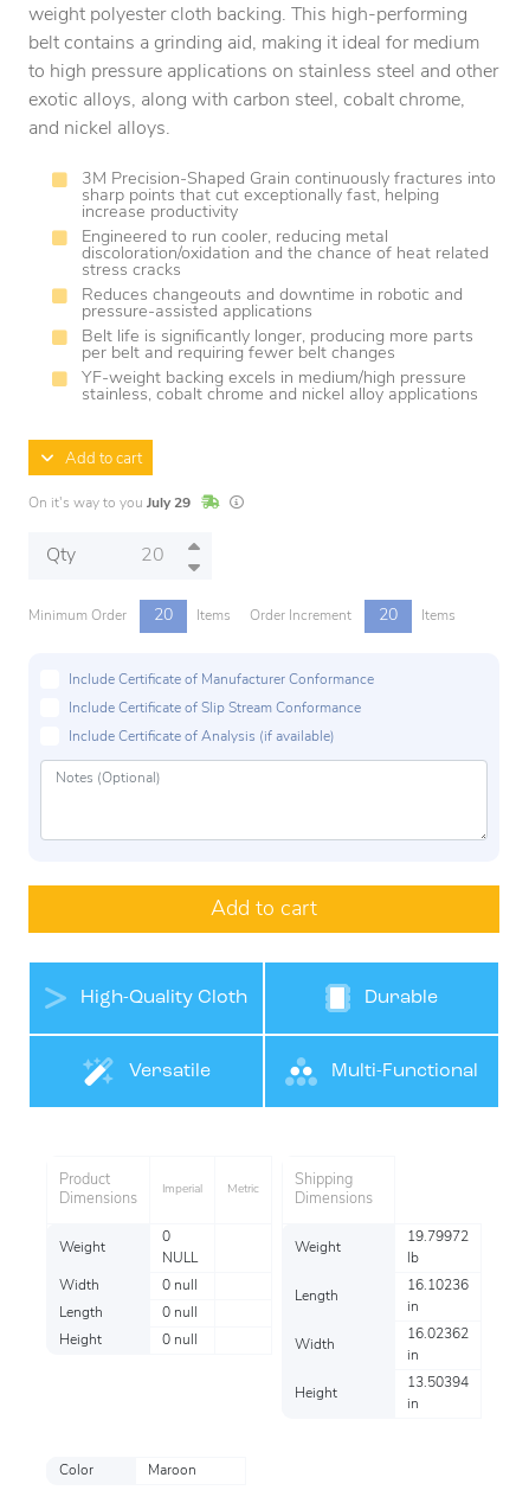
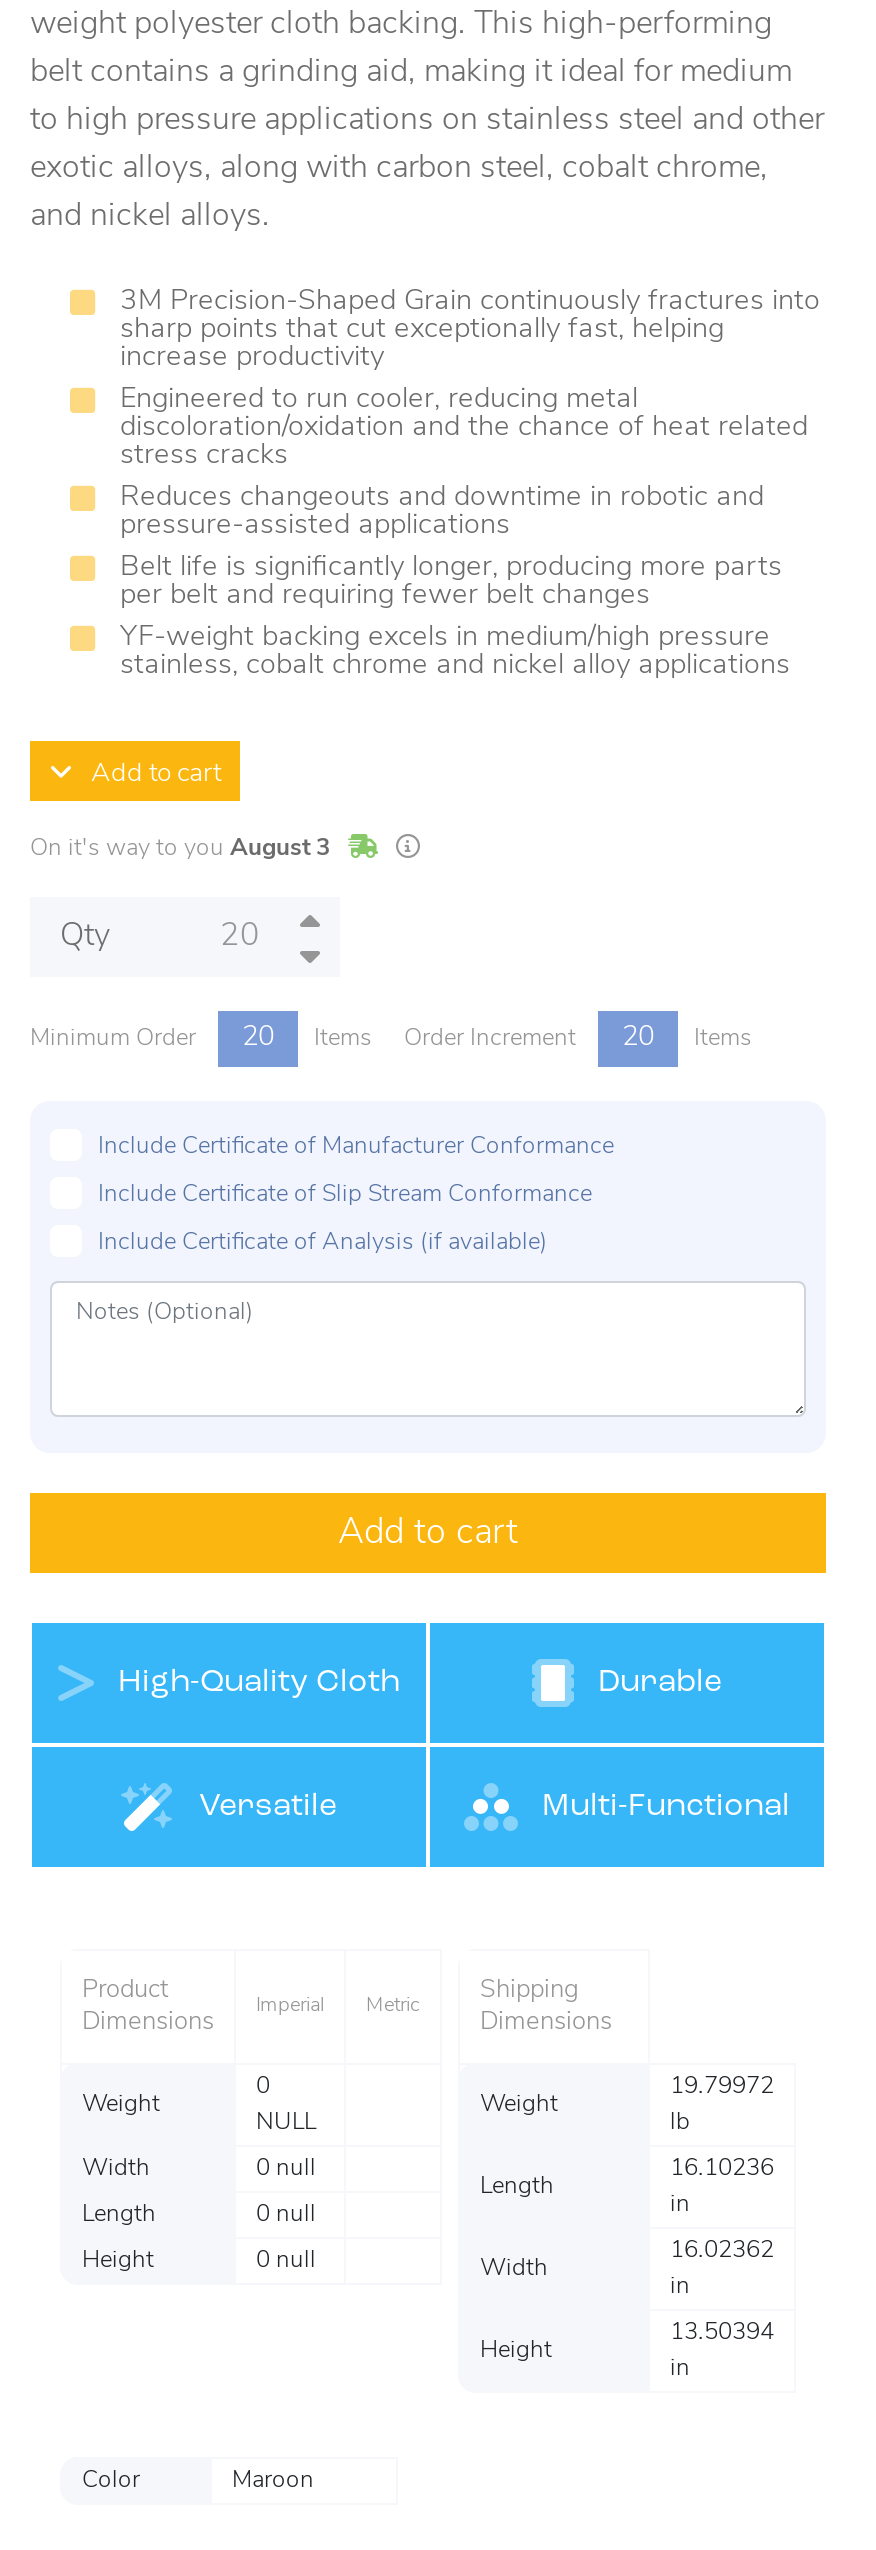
- On it's way to you July 29
+ On it's way to you August 3
